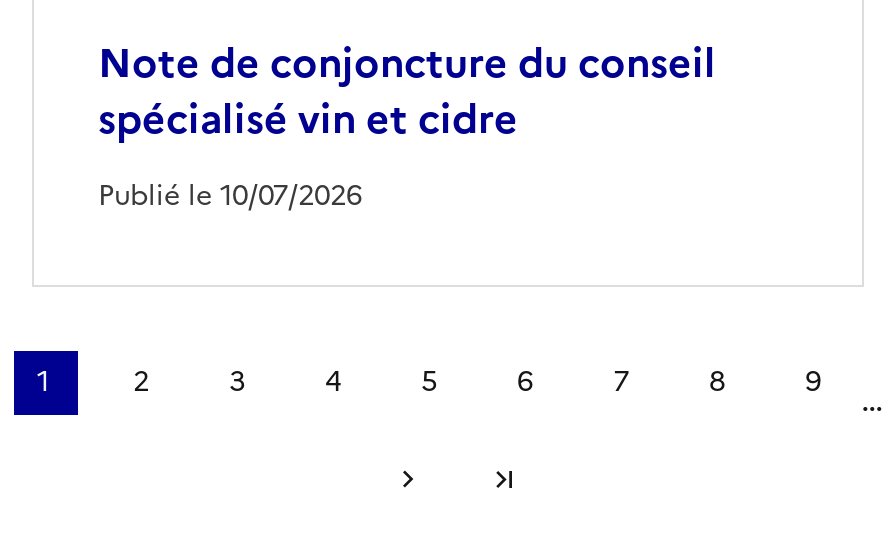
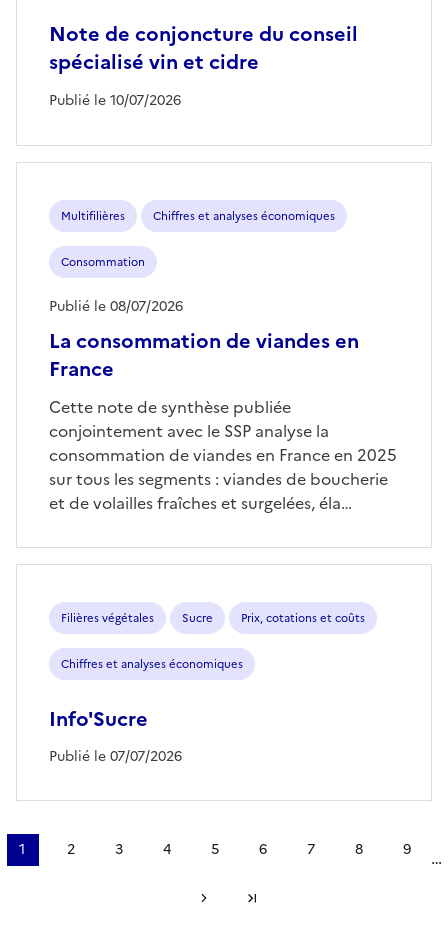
+ Multifilières
+ Chiffres et analyses économiques
+ Consommation
+ La consommation de viandes en
+ France

+ Publié le 08/07/2026

+ Cette note de synthèse publiée
+ conjointement avec le SSP analyse la
+ consommation de viandes en France en 2025
+ sur tous les segments : viandes de boucherie
+ et de volailles fraîches et surgelées, éla…

+ Filières végétales
+ Sucre
+ Prix, cotations et coûts
+ Chiffres et analyses économiques
+ Info'Sucre
+ Publié le 07/07/2026
